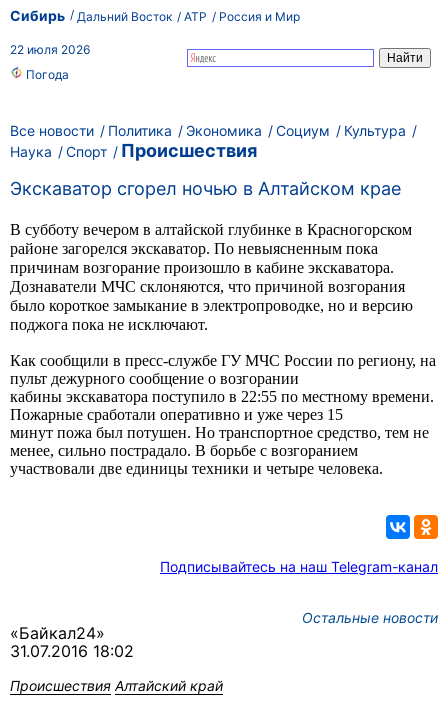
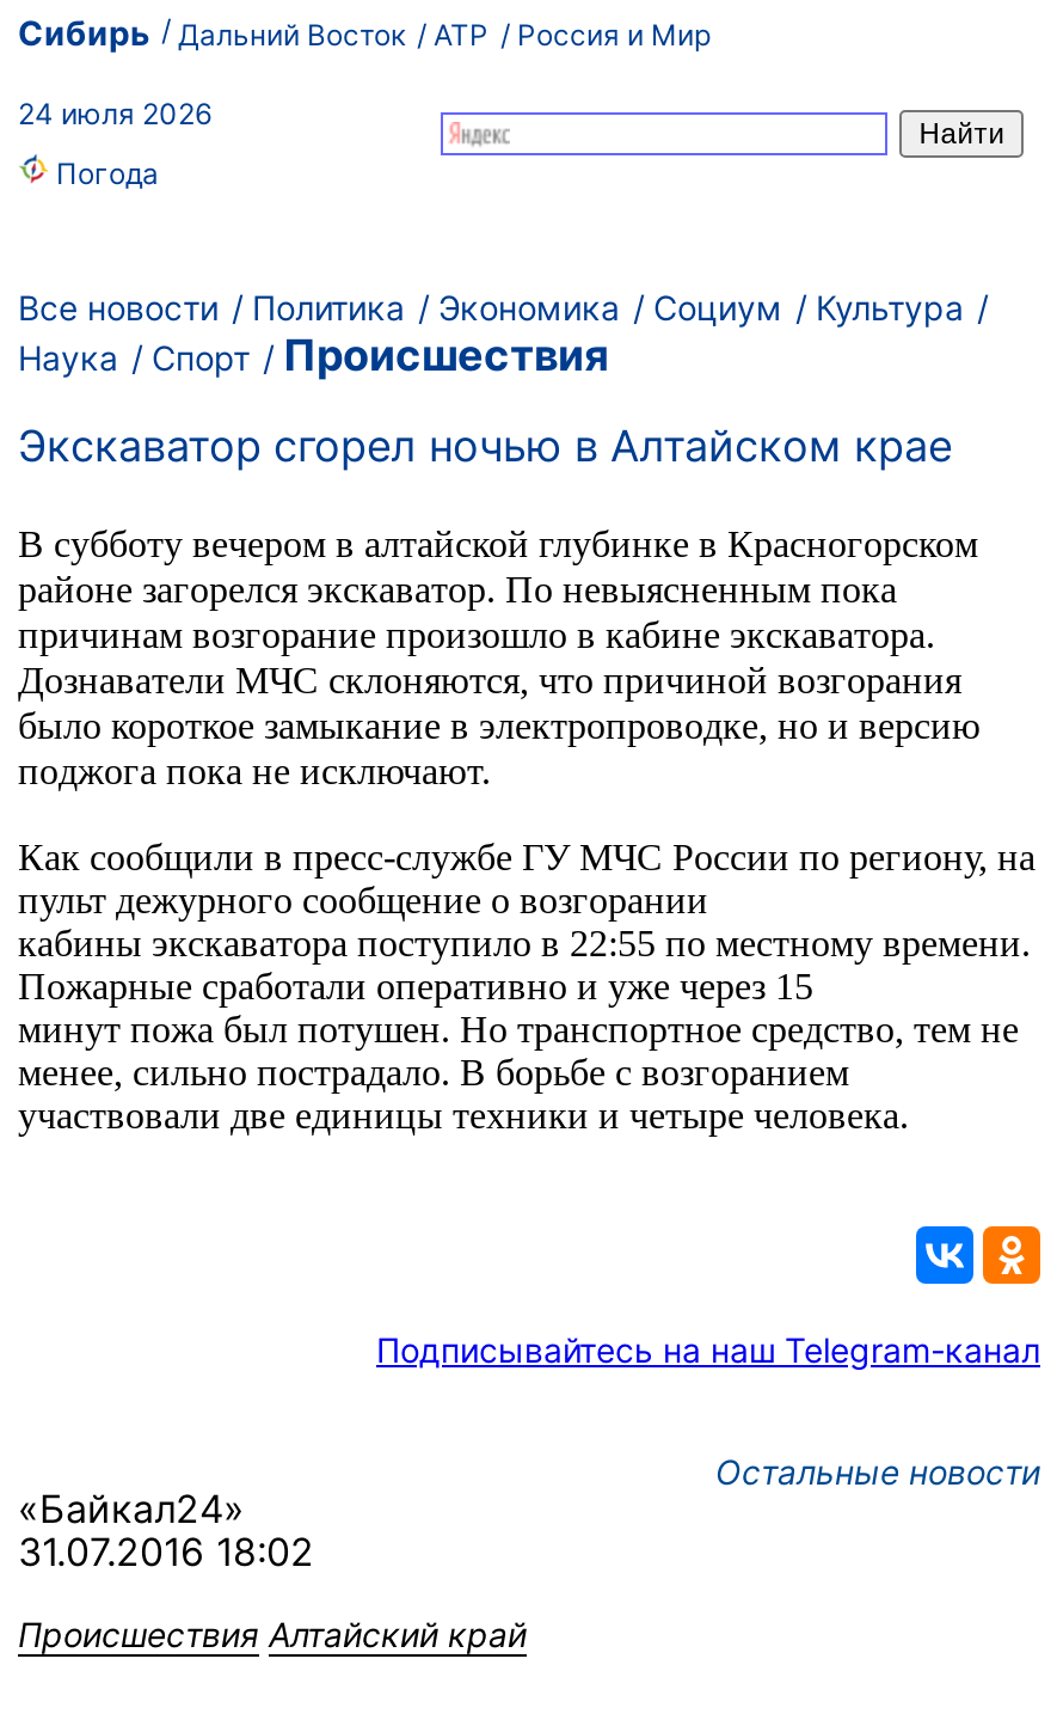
- 22 июля 2026
+ 24 июля 2026
